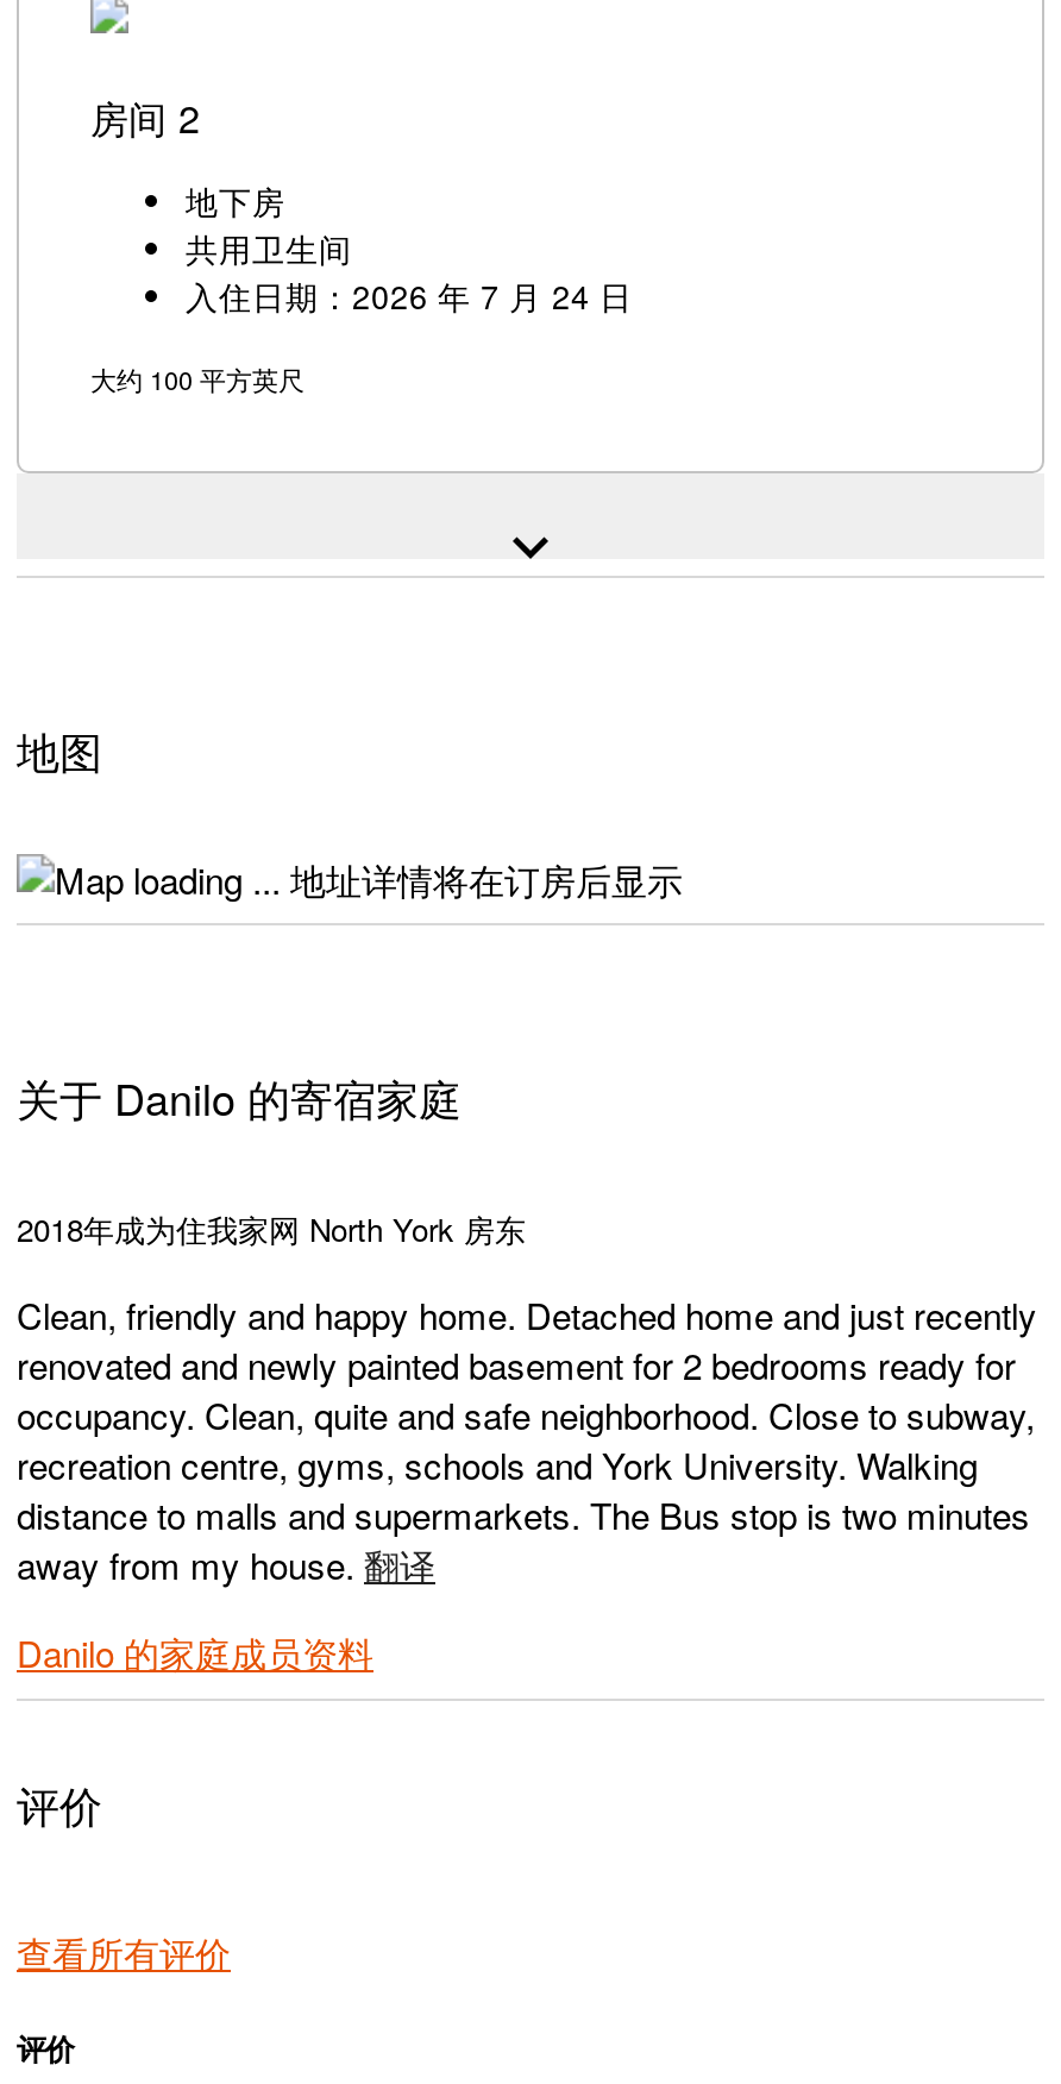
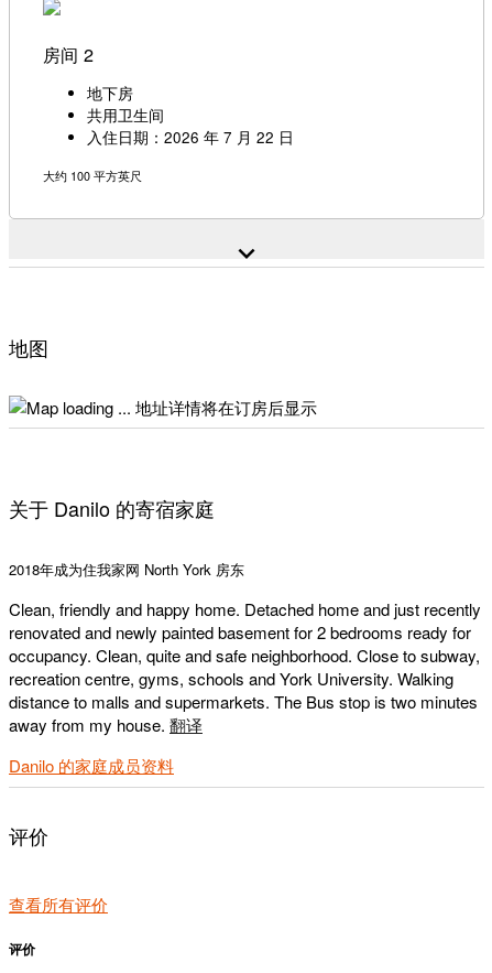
- 入住日期：2026 年 7 月 24 日
+ 入住日期：2026 年 7 月 22 日
